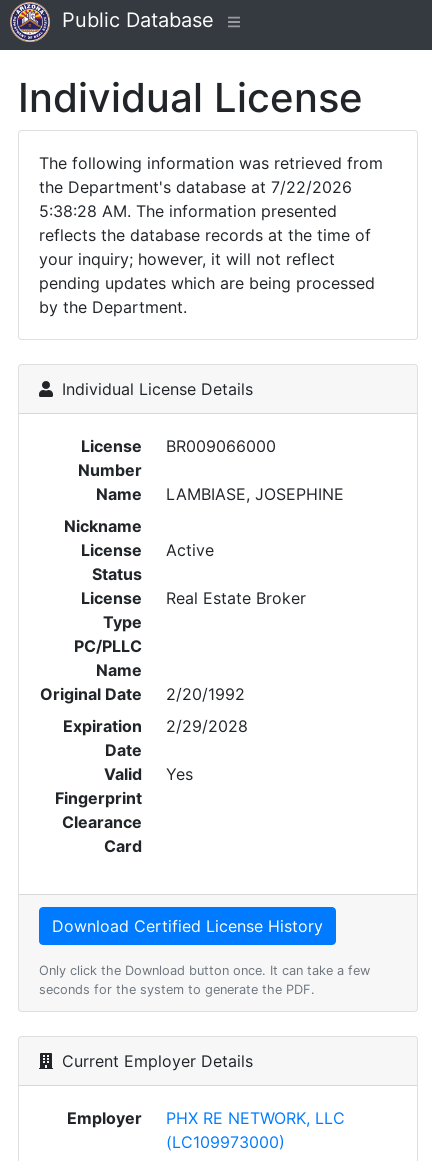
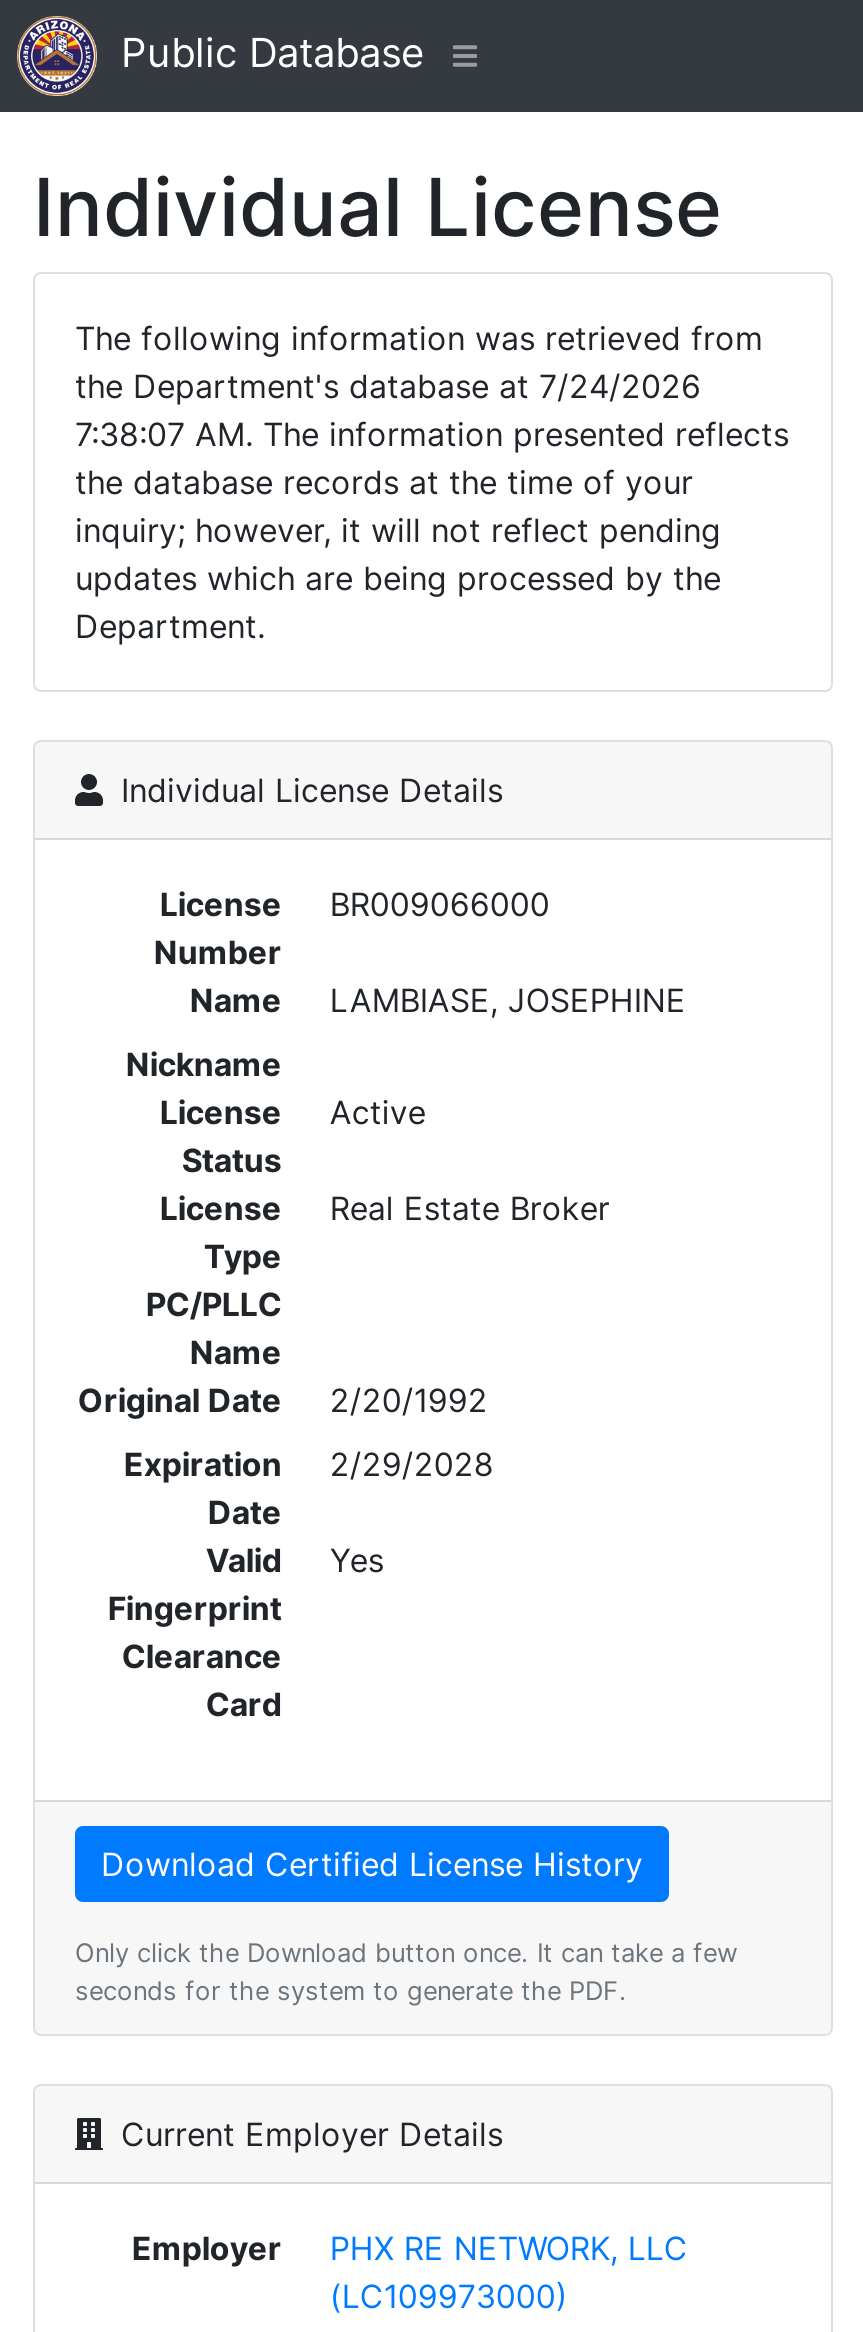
- the Department's database at 7/22/2026
- 5:38:28 AM. The information presented
- reflects the database records at the time of
- your inquiry; however, it will not reflect
- pending updates which are being processed
- by the Department.
+ the Department's database at 7/24/2026
+ 7:38:07 AM. The information presented reflects
+ the database records at the time of your
+ inquiry; however, it will not reflect pending
+ updates which are being processed by the
+ Department.
